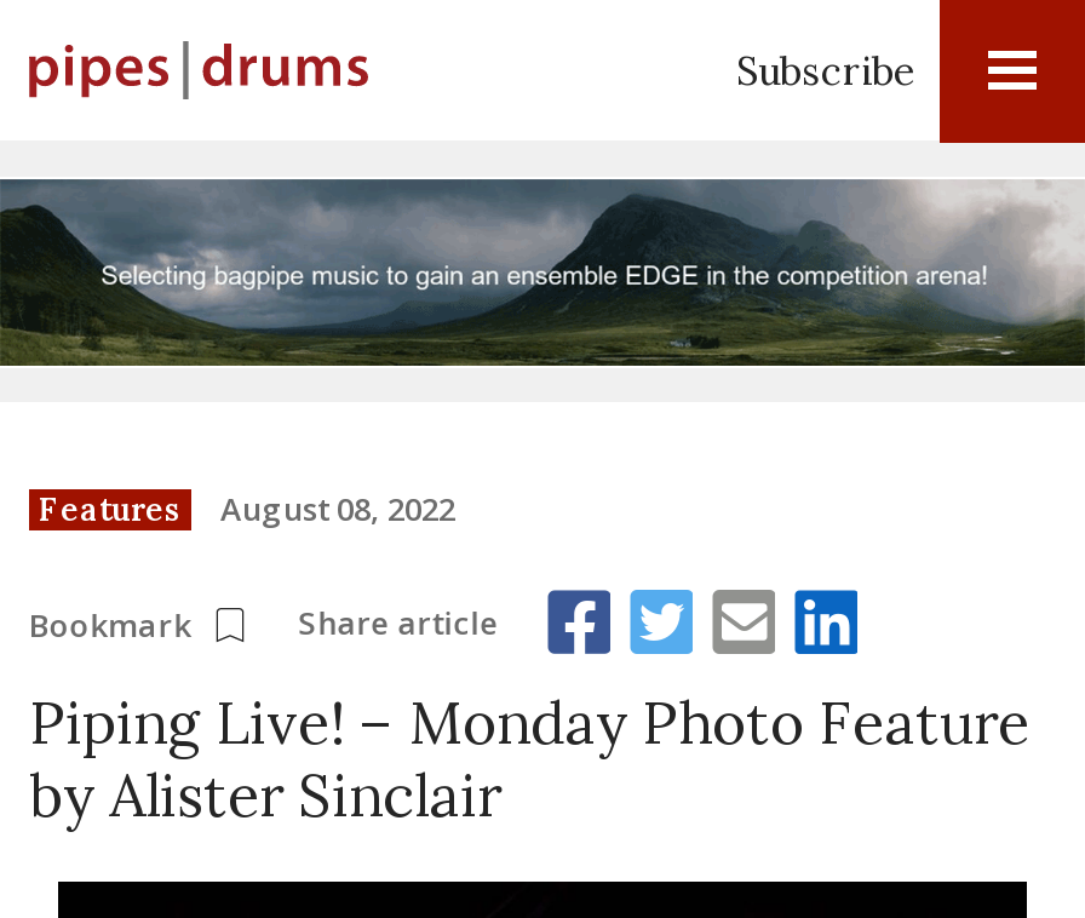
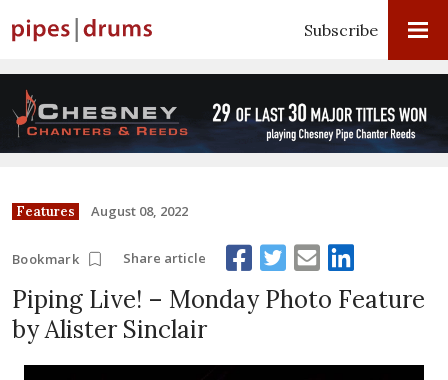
- [image]
+ [image]
